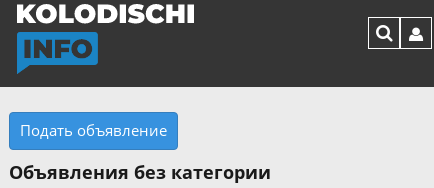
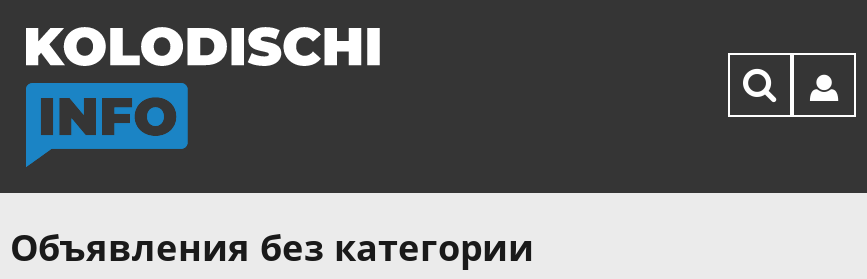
- Подать объявление
